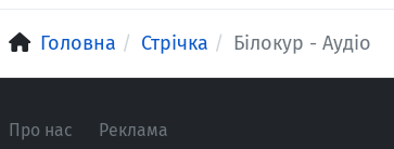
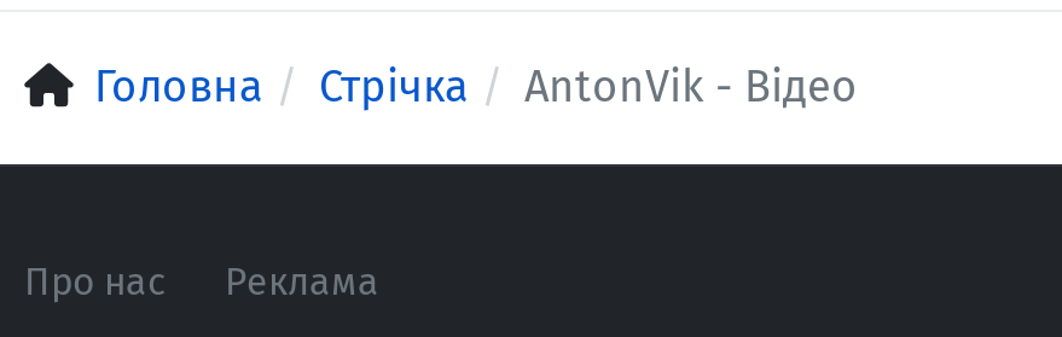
- Білокур - Аудіо
+ AntonVik - Відео
